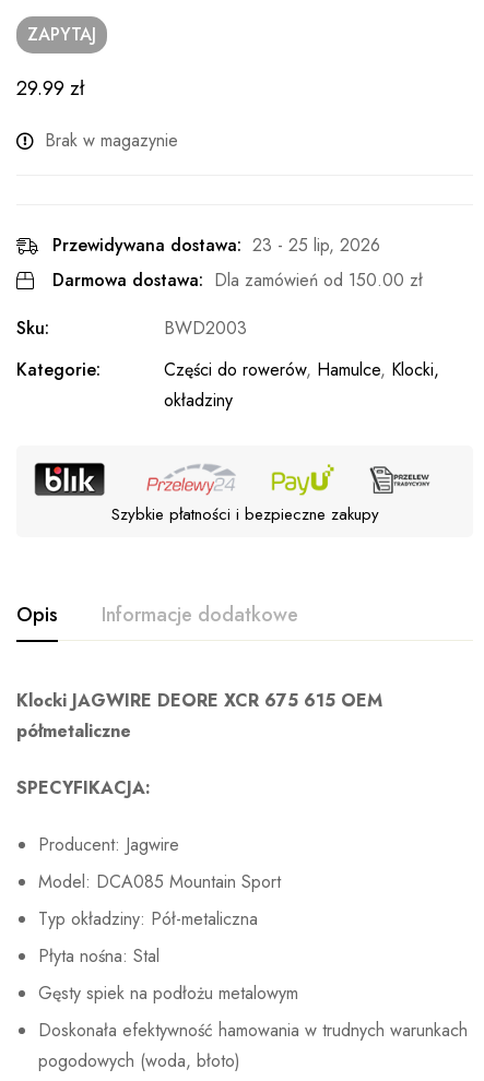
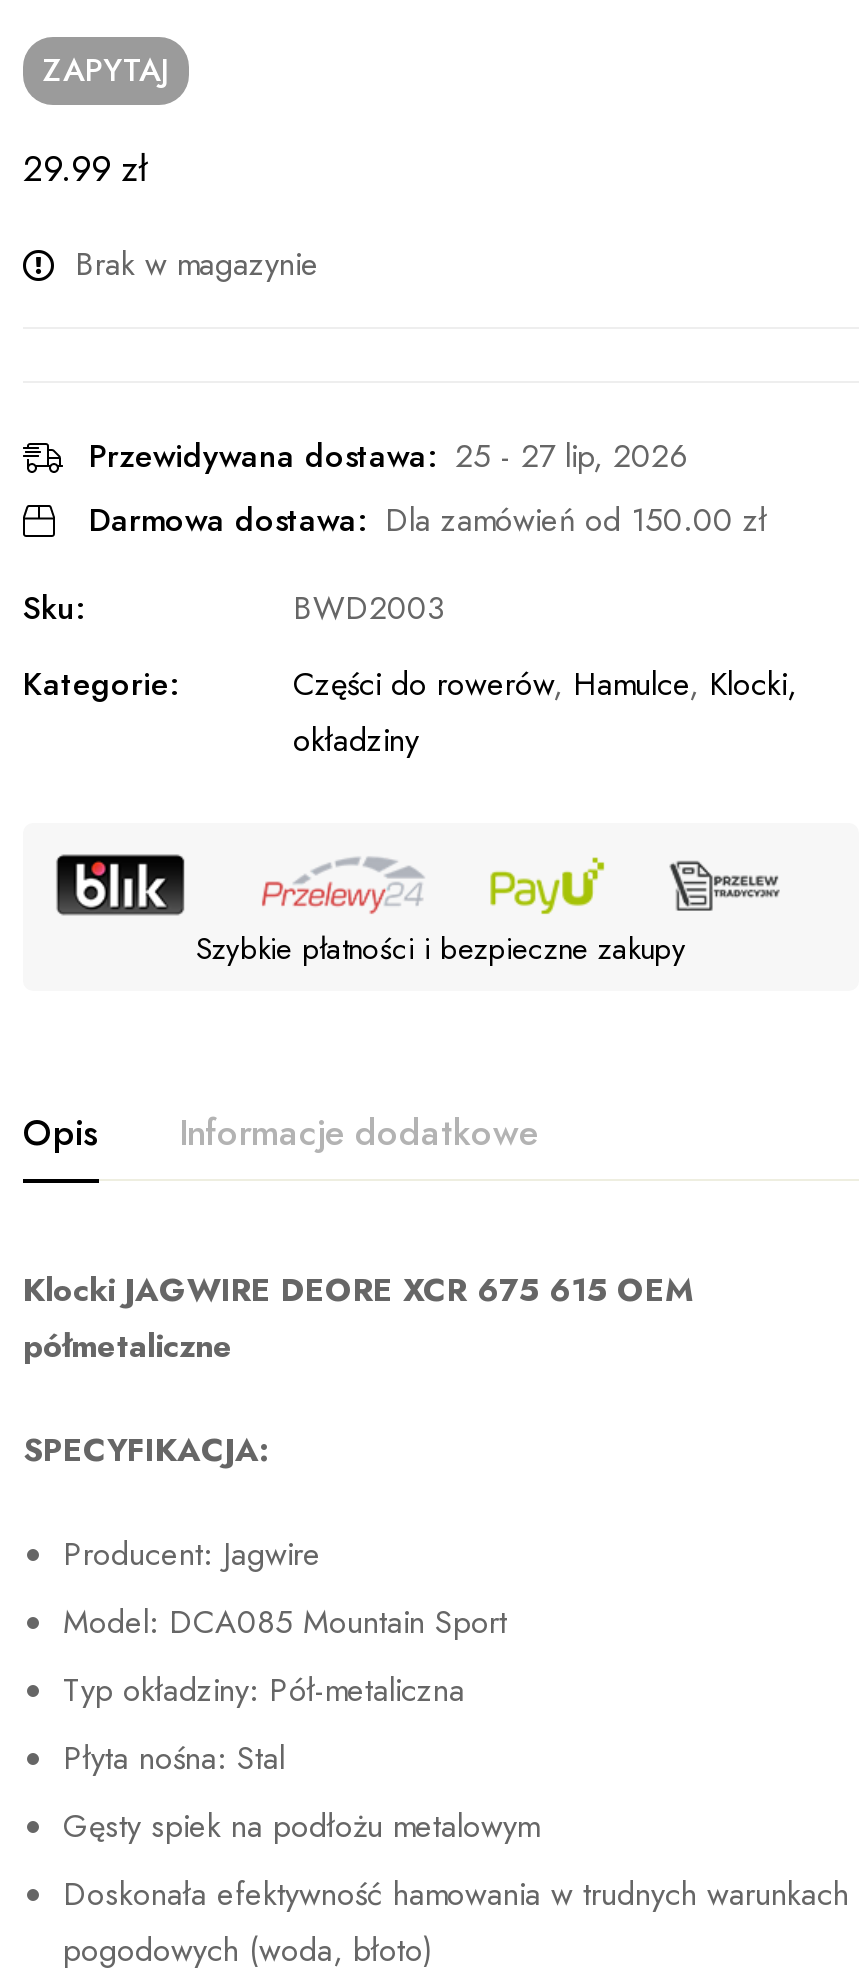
- Przewidywana dostawa: 23 - 25 lip, 2026
+ Przewidywana dostawa: 25 - 27 lip, 2026
